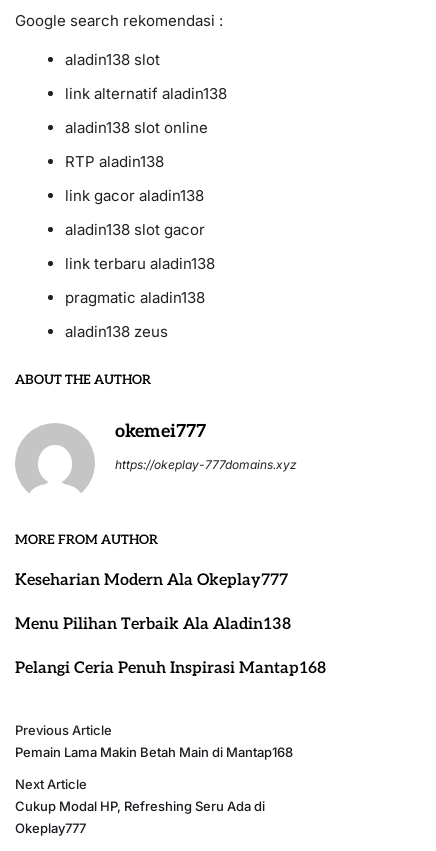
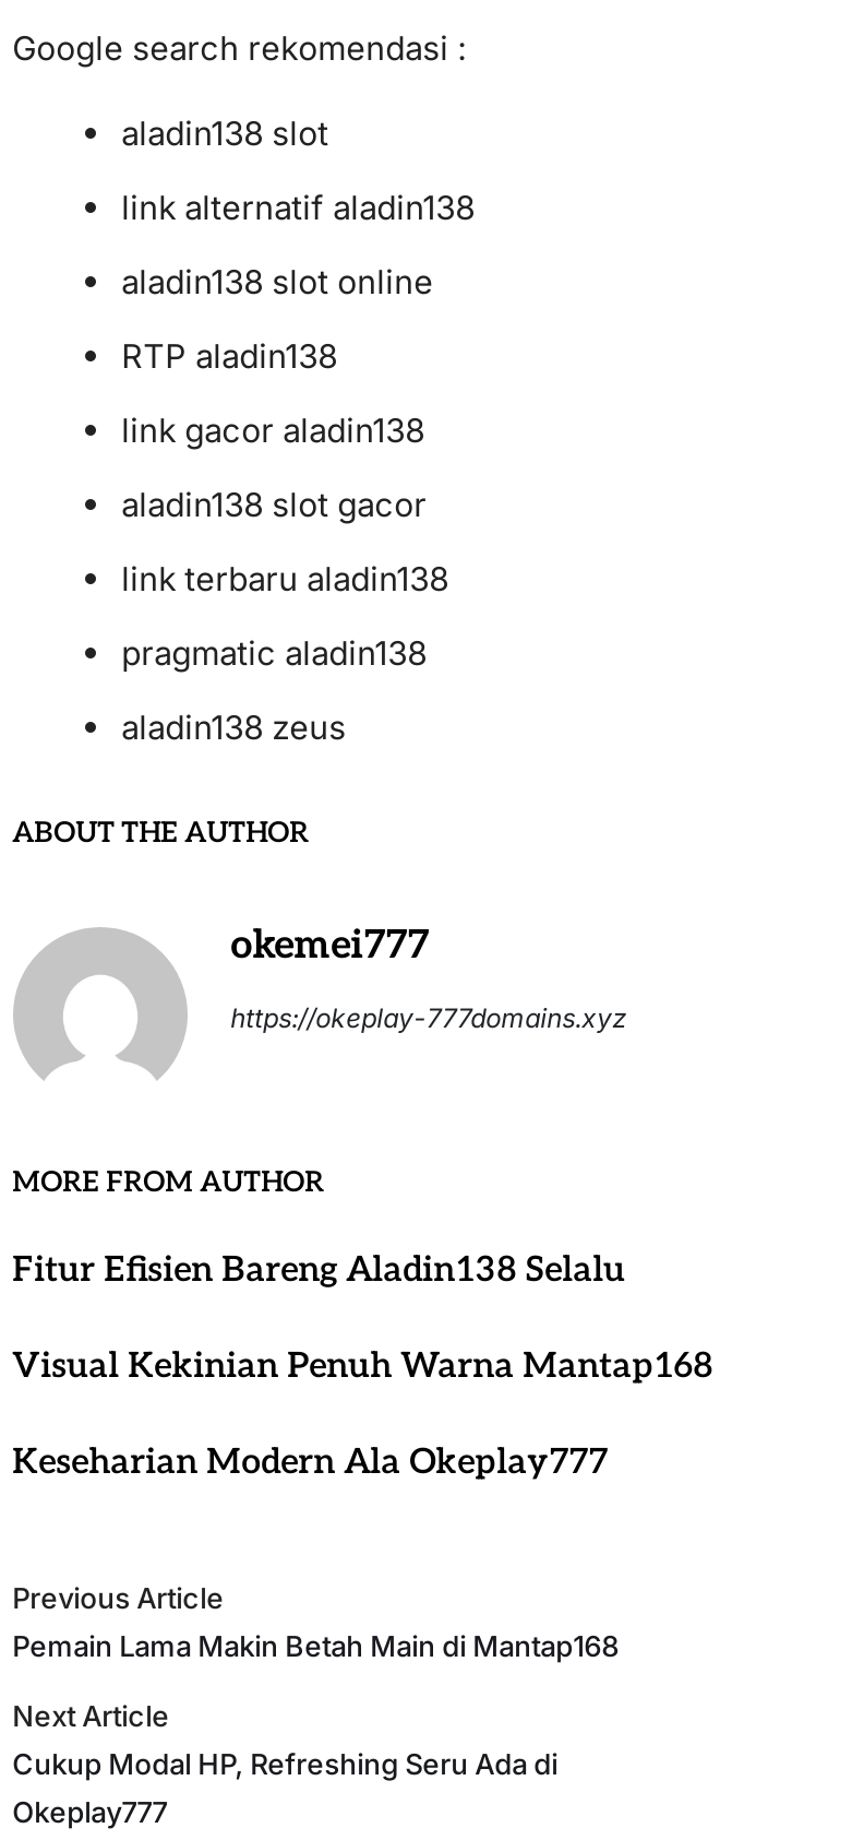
+ Fitur Efisien Bareng Aladin138 Selalu
+ Visual Kekinian Penuh Warna Mantap168

moved down: Keseharian Modern Ala Okeplay777

- Menu Pilihan Terbaik Ala Aladin138
- Pelangi Ceria Penuh Inspirasi Mantap168
